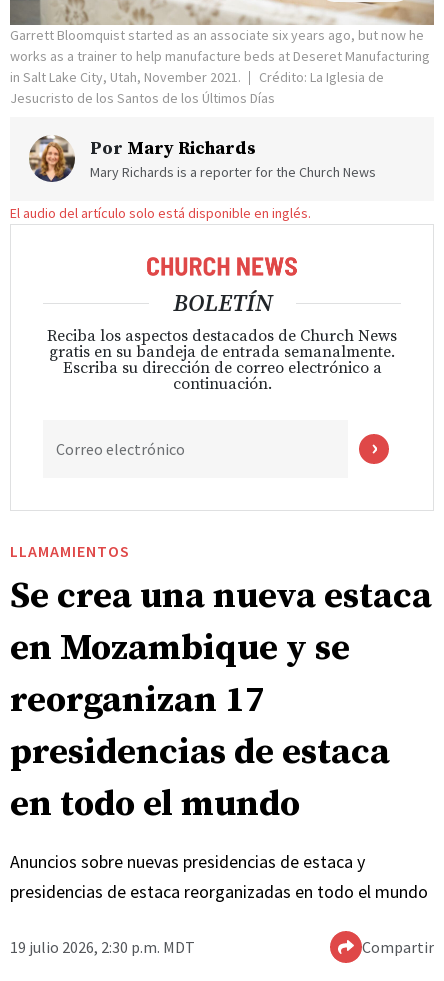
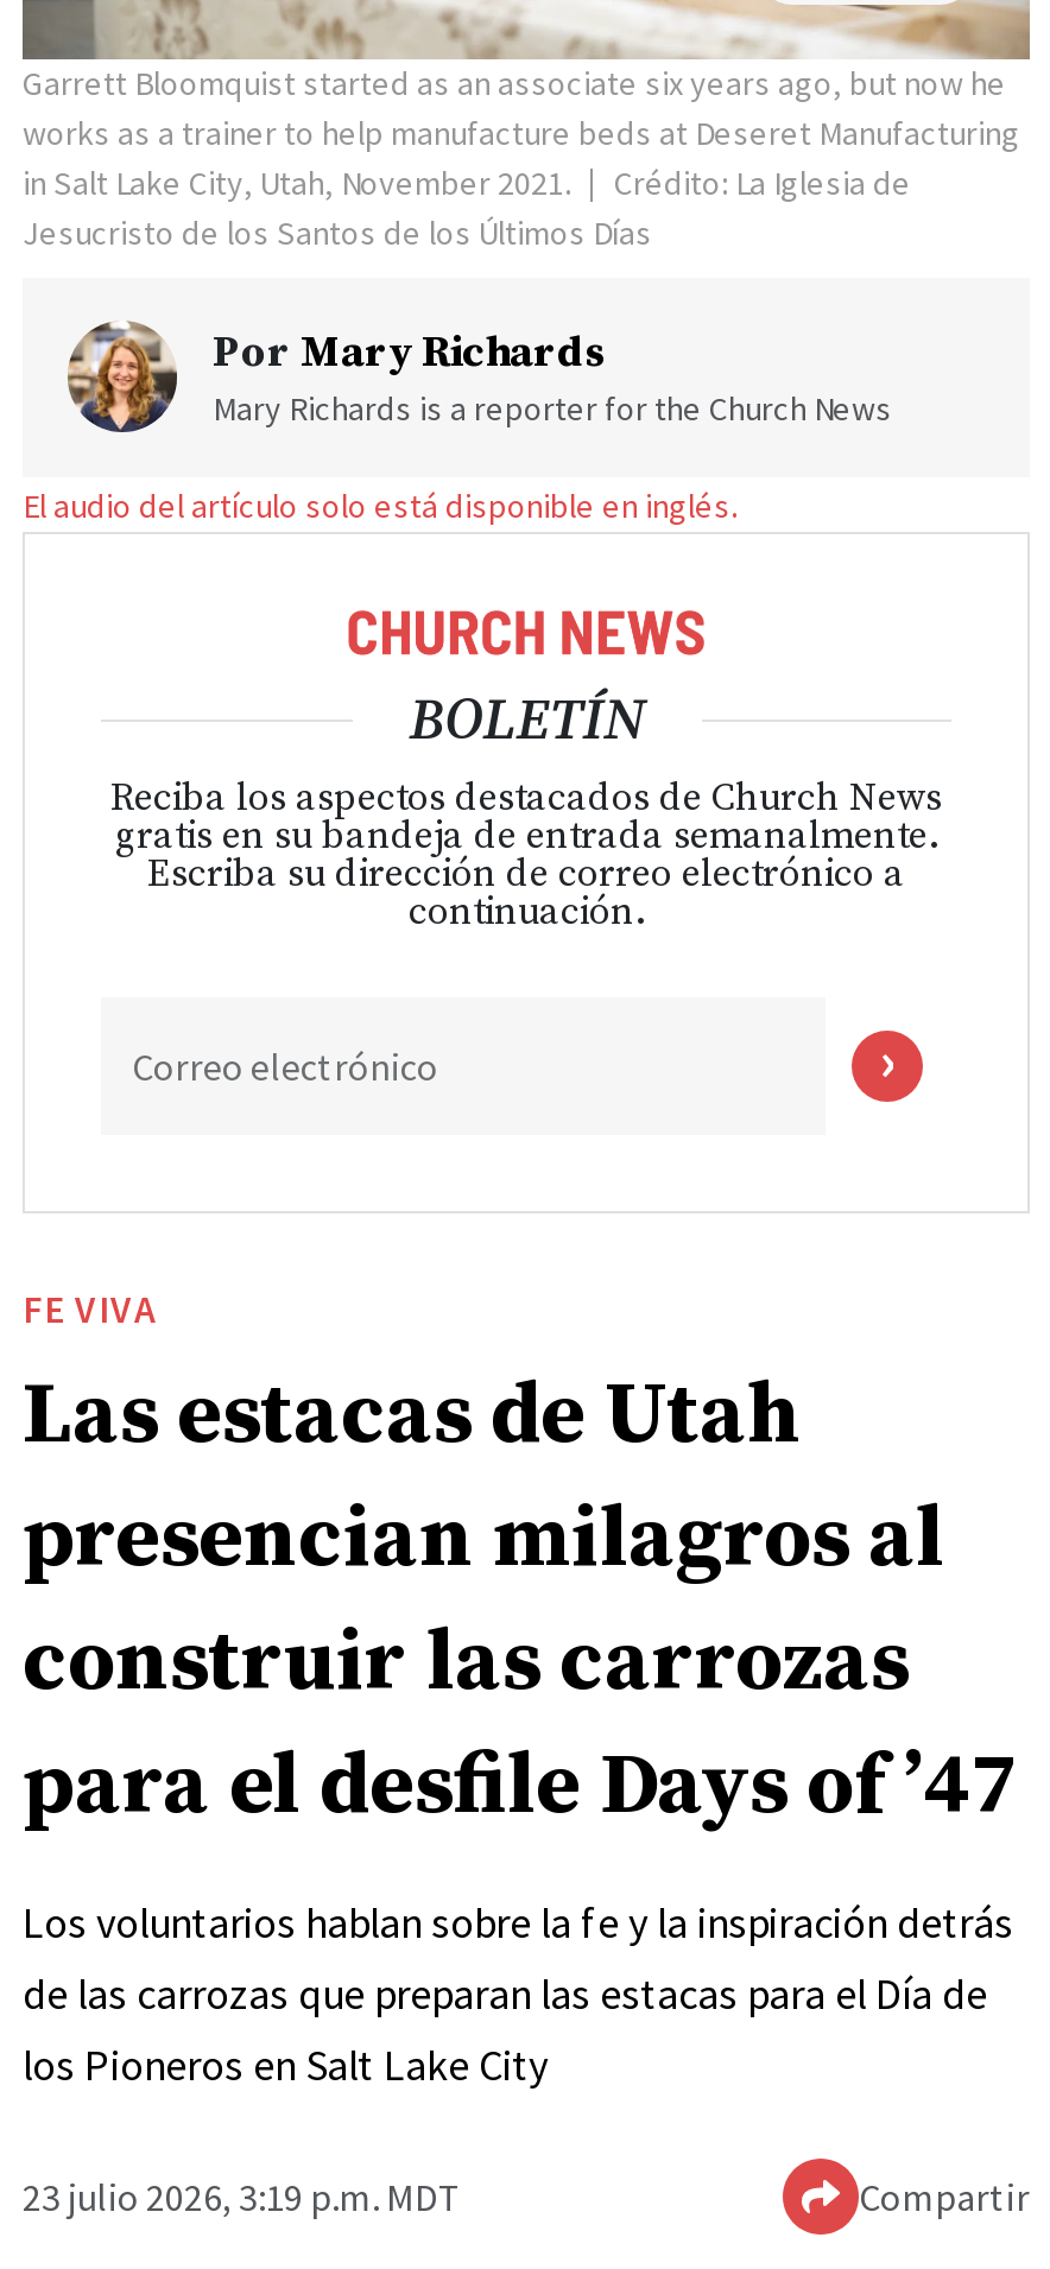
- LLAMAMIENTOS
- Se crea una nueva estaca
- en Mozambique y se
- reorganizan 17
- presidencias de estaca
- en todo el mundo
+ FE VIVA
+ Las estacas de Utah
+ presencian milagros al
+ construir las carrozas
+ para el desfile Days of ’47

- Anuncios sobre nuevas presidencias de estaca y
- presidencias de estaca reorganizadas en todo el mundo
+ Los voluntarios hablan sobre la fe y la inspiración detrás
+ de las carrozas que preparan las estacas para el Día de
+ los Pioneros en Salt Lake City

- 19 julio 2026, 2:30 p.m. MDT
+ 23 julio 2026, 3:19 p.m. MDT
